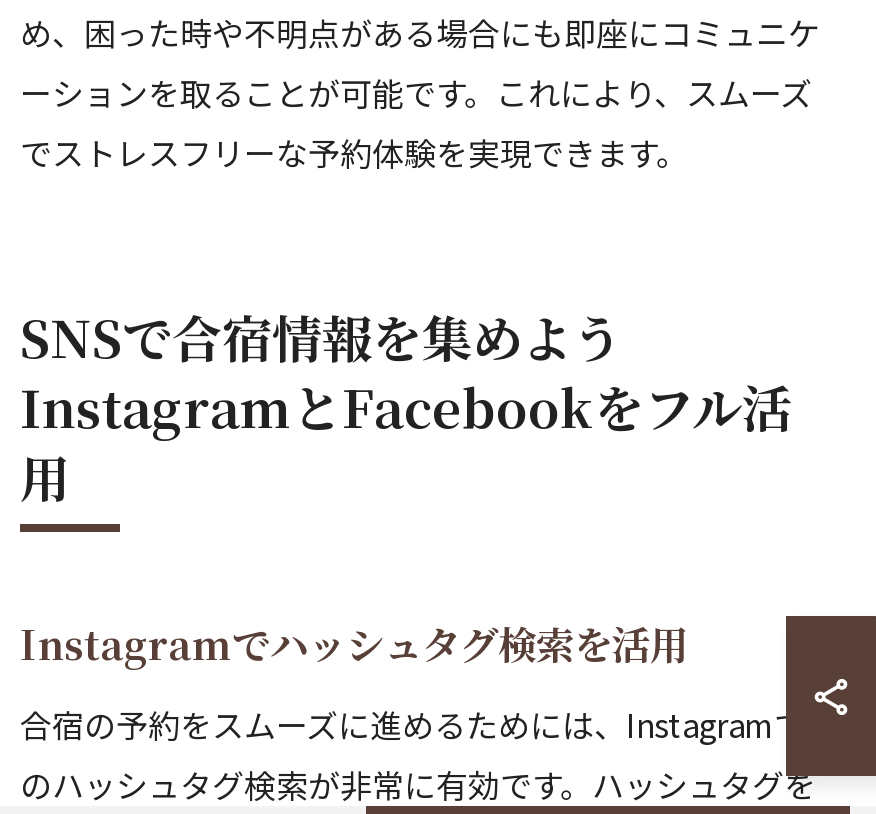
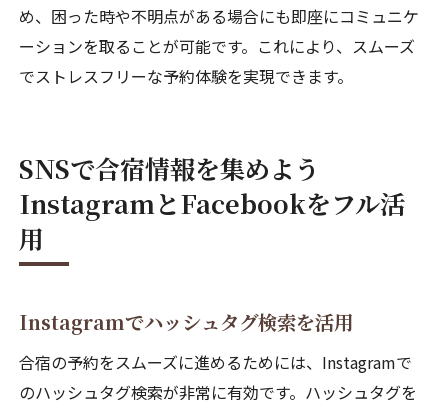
- [image]
